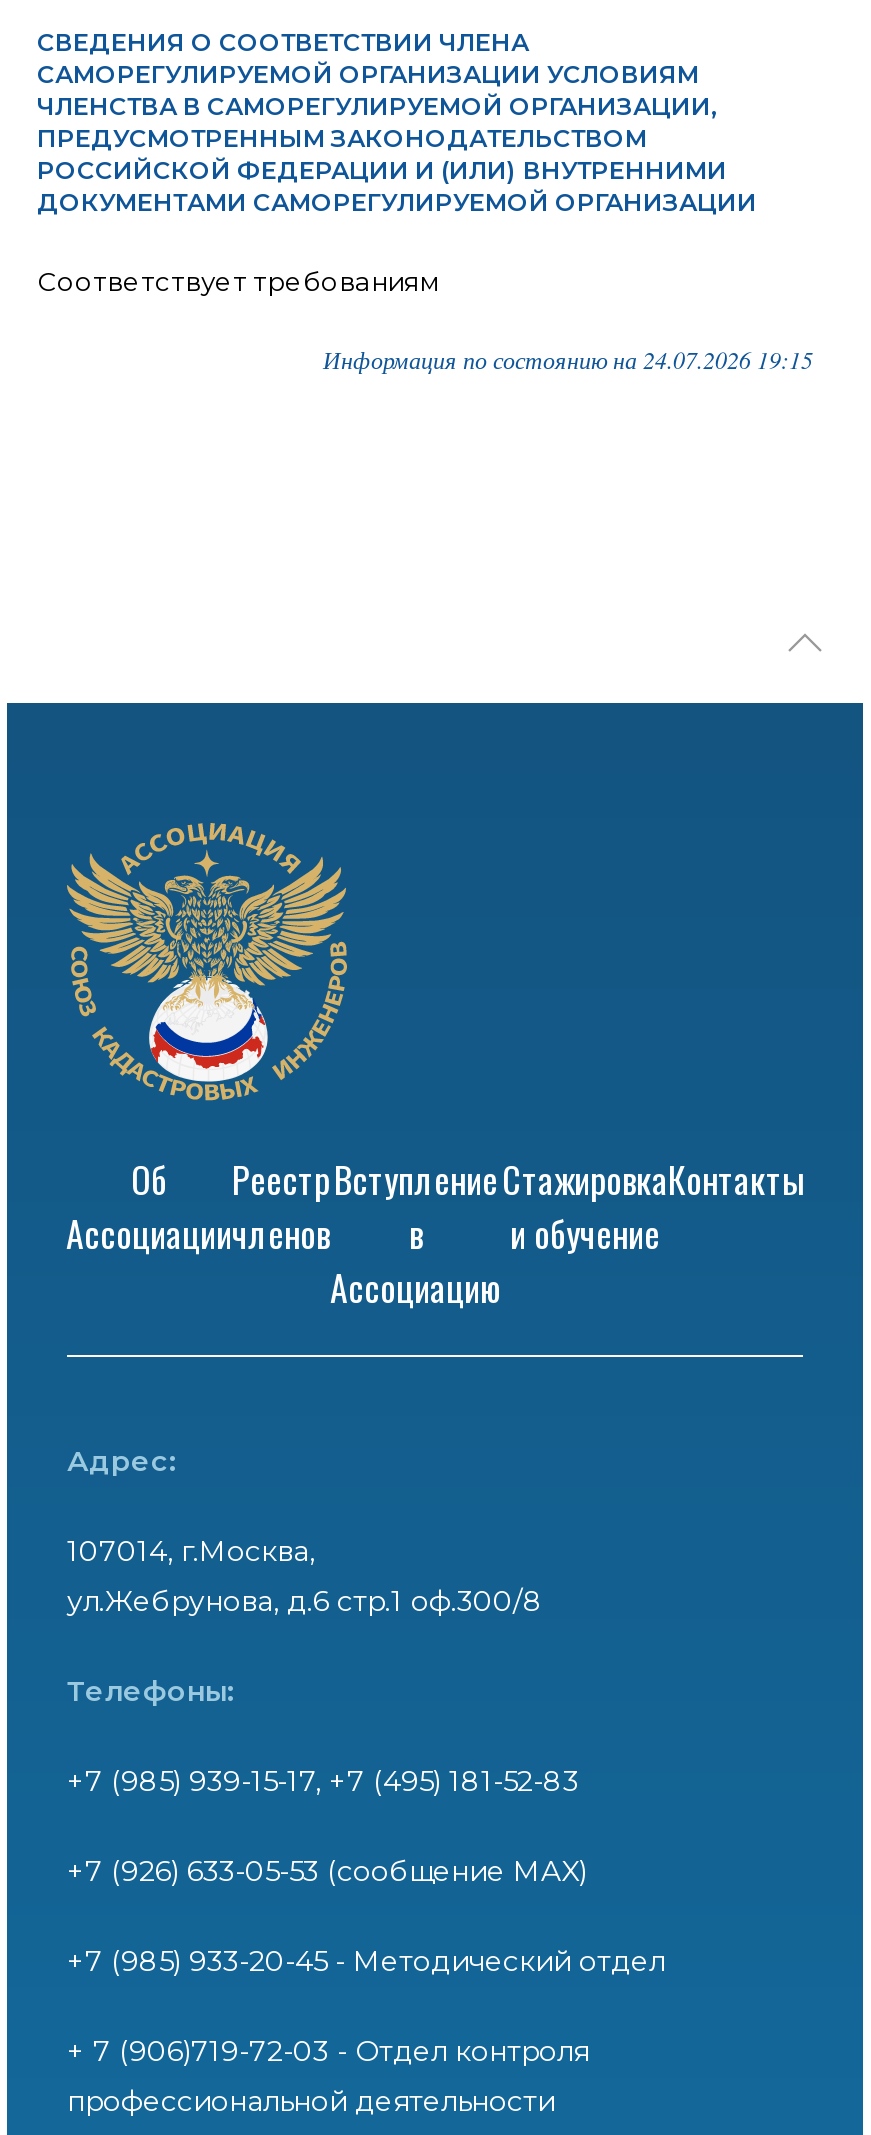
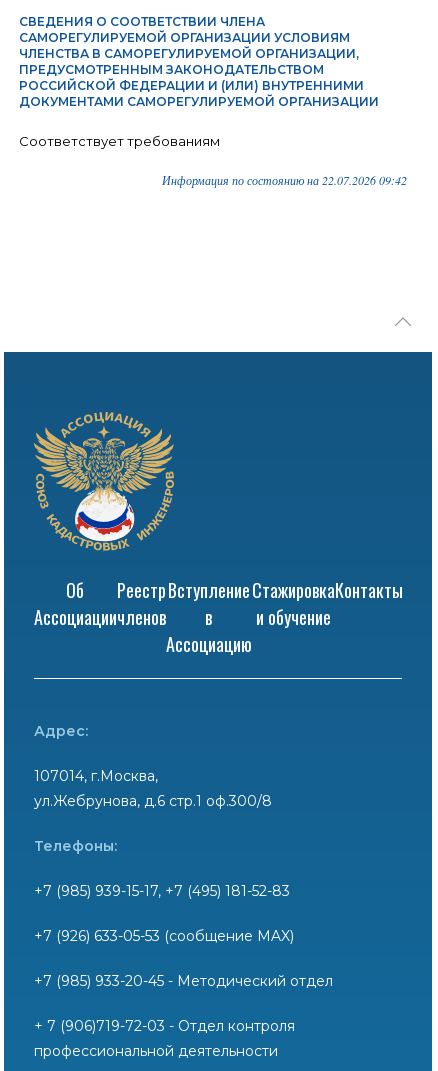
- Информация по состоянию на 24.07.2026 19:15
+ Информация по состоянию на 22.07.2026 09:42
